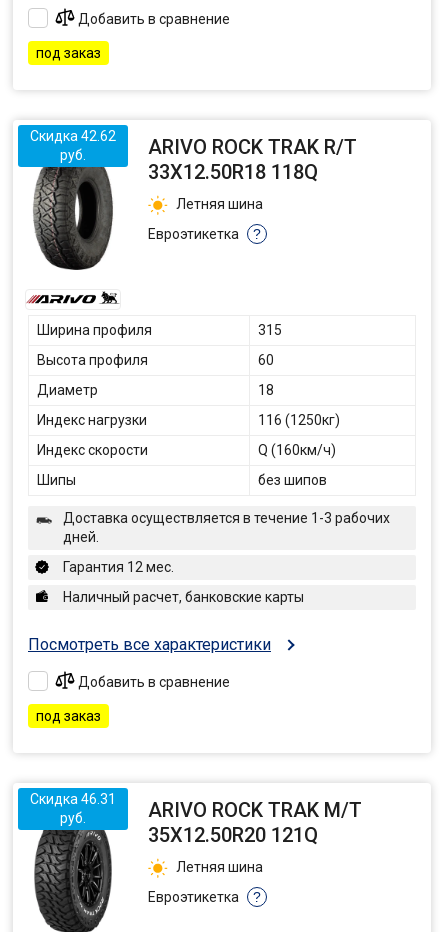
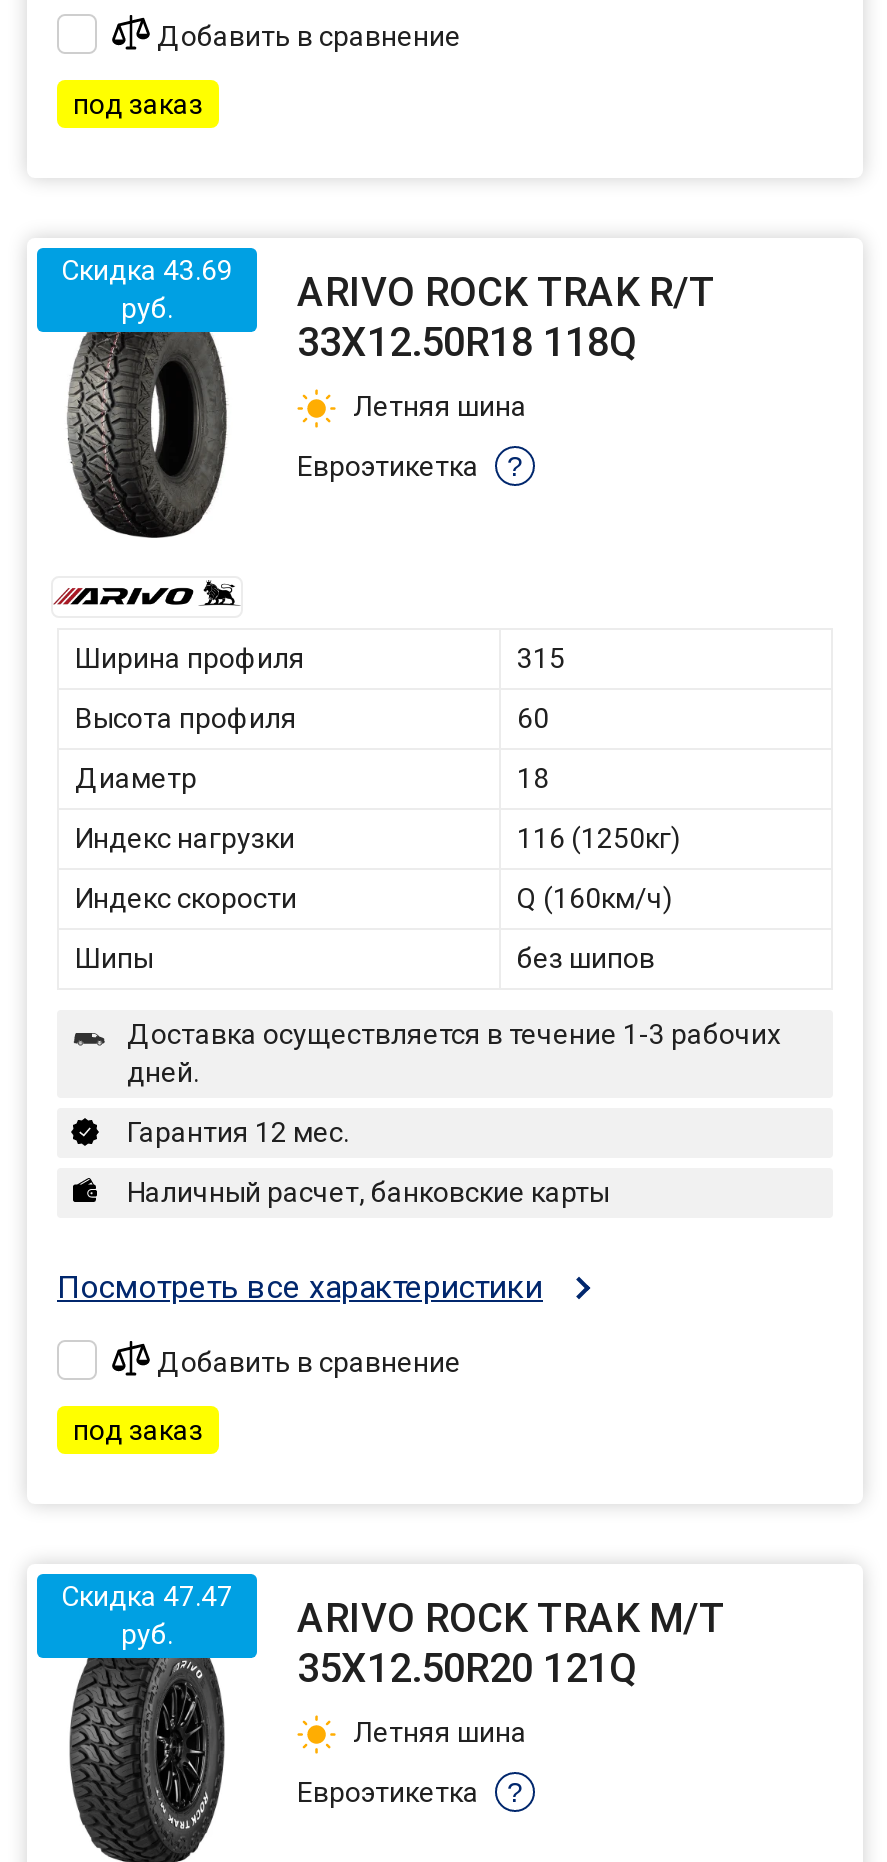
- Скидка 42.62 ARIVO ROCK TRAK R/T
+ Скидка 43.69 ARIVO ROCK TRAK R/T

- Скидка 46.31 ARIVO ROCK TRAK M/T
+ Скидка 47.47 ARIVO ROCK TRAK M/T
